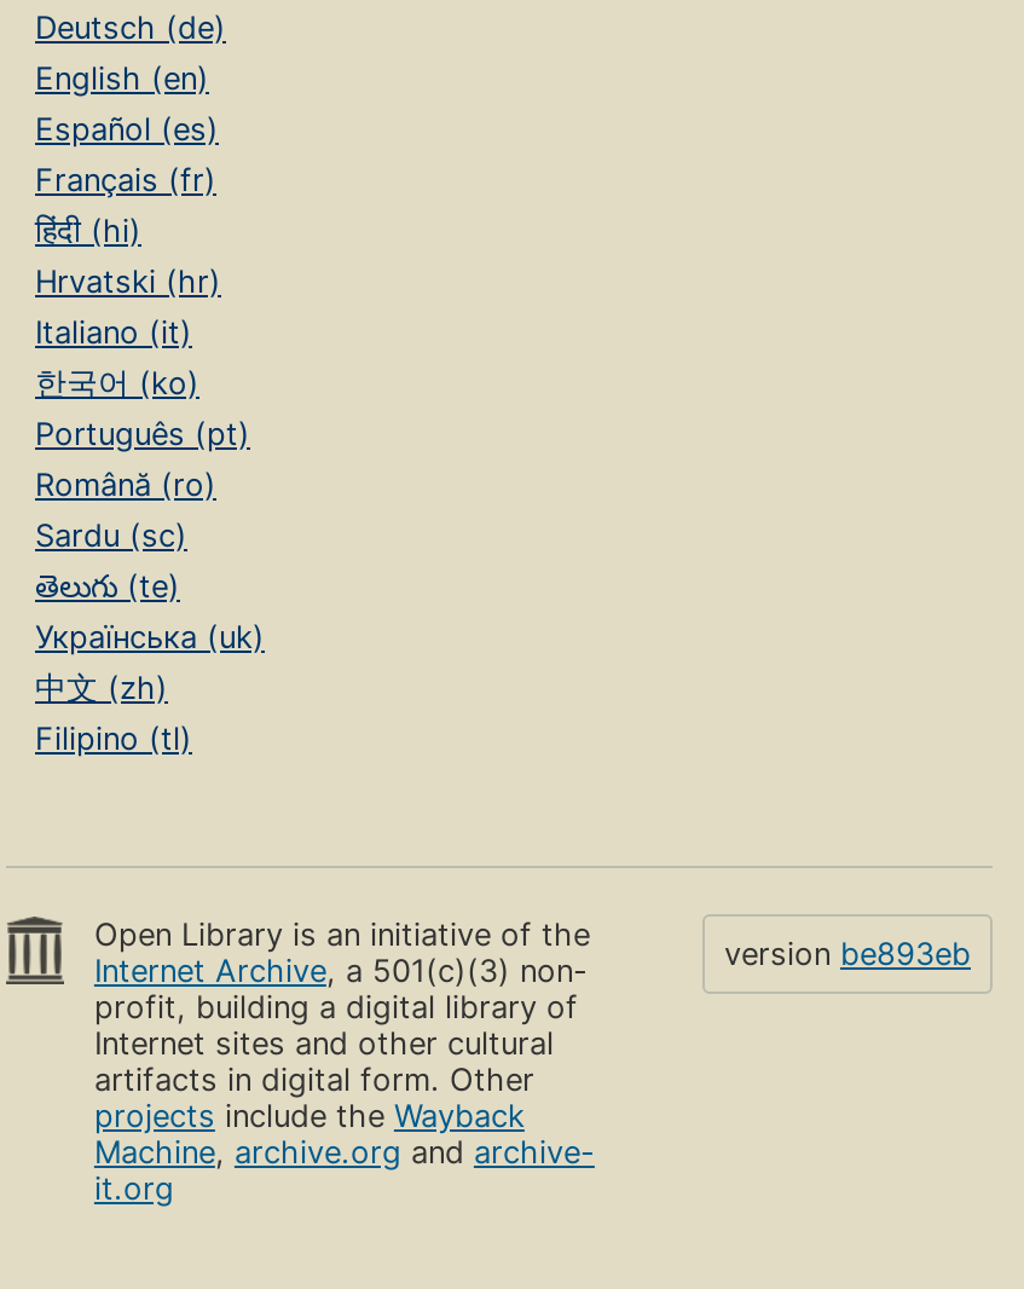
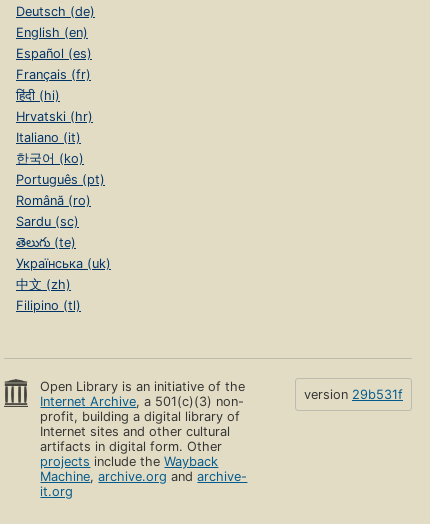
- version be893eb
+ version 29b531f
